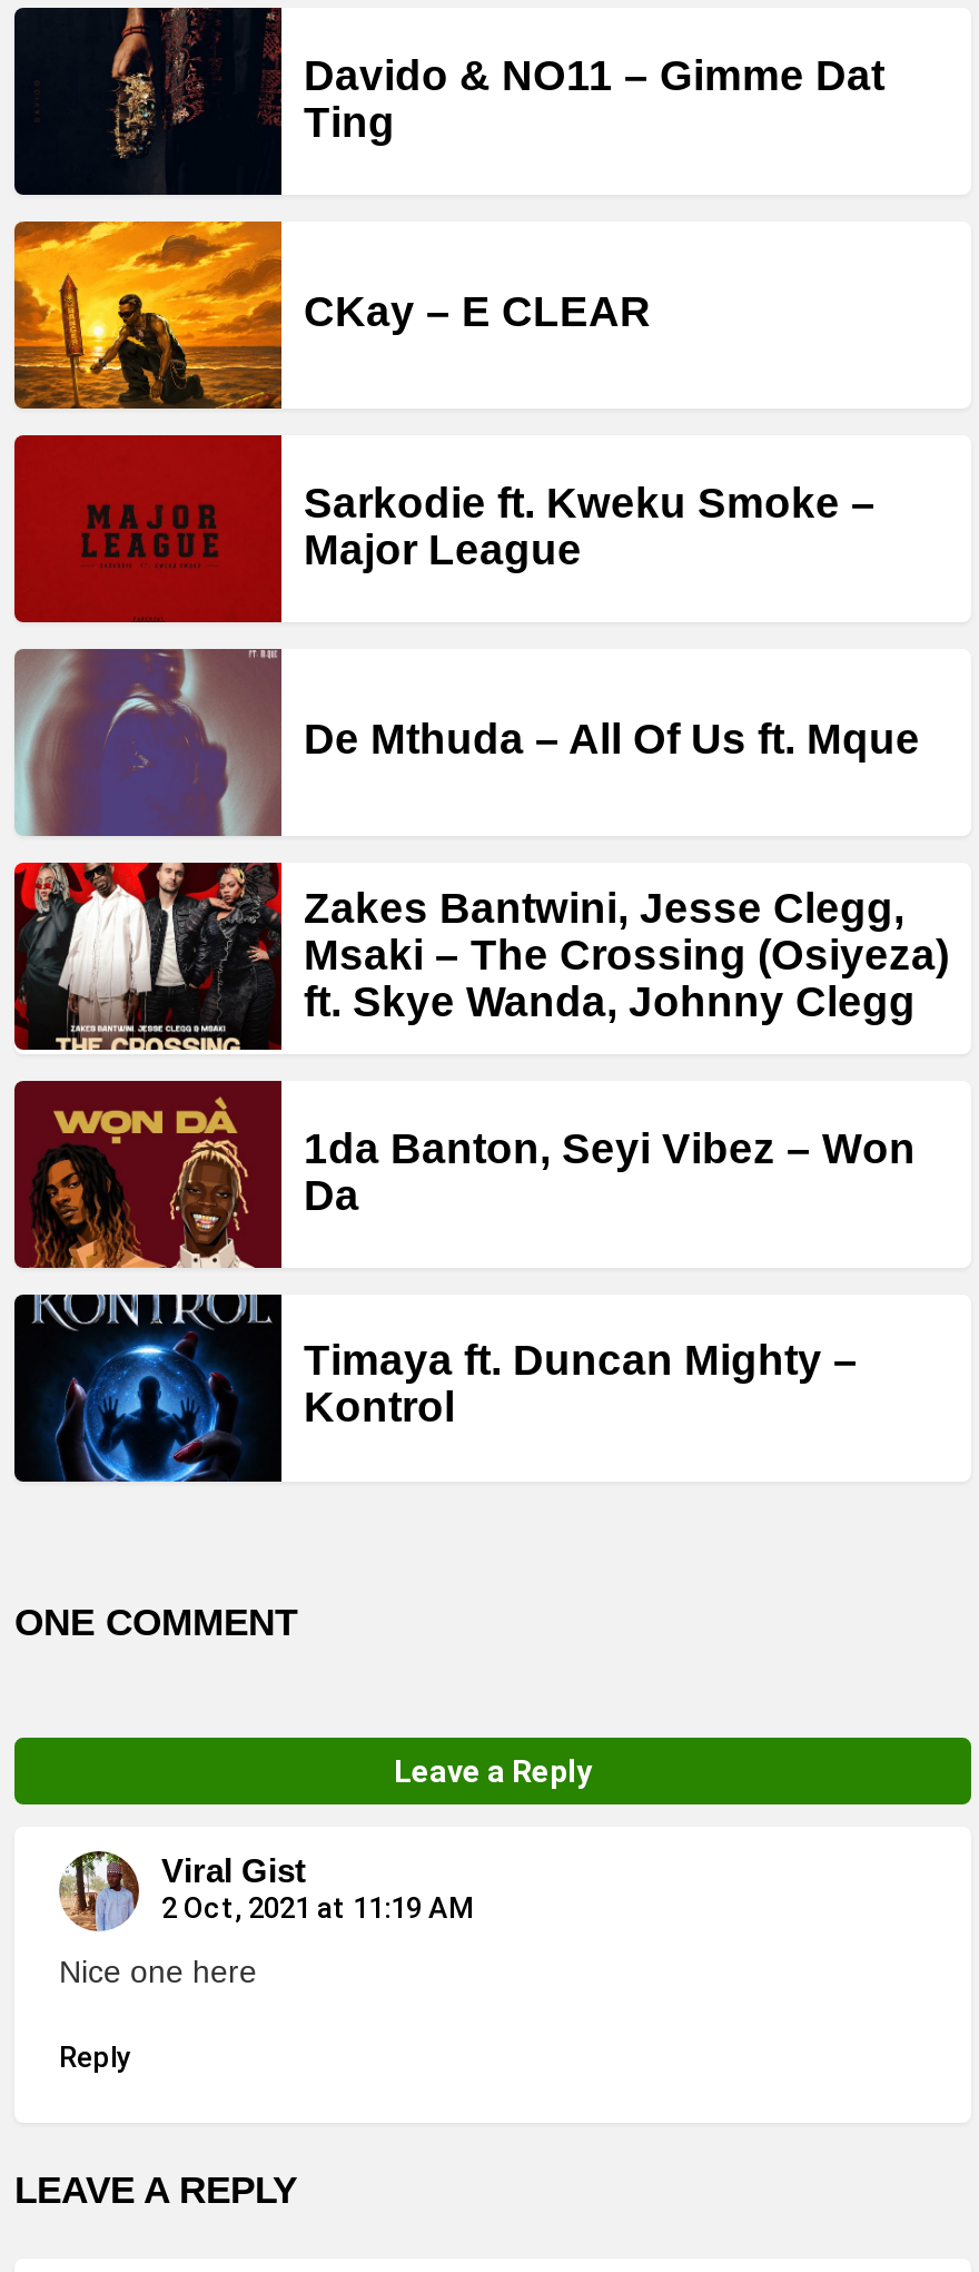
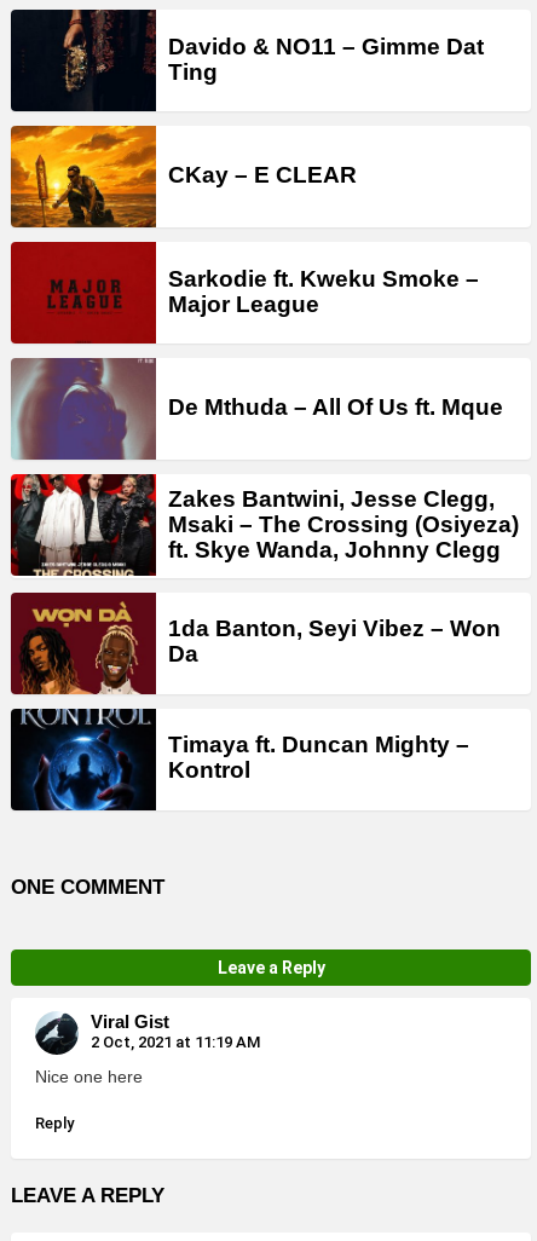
- [image]
+ [image]
